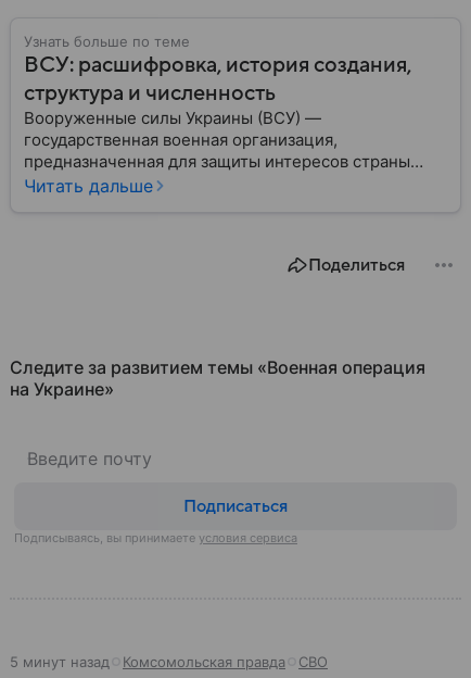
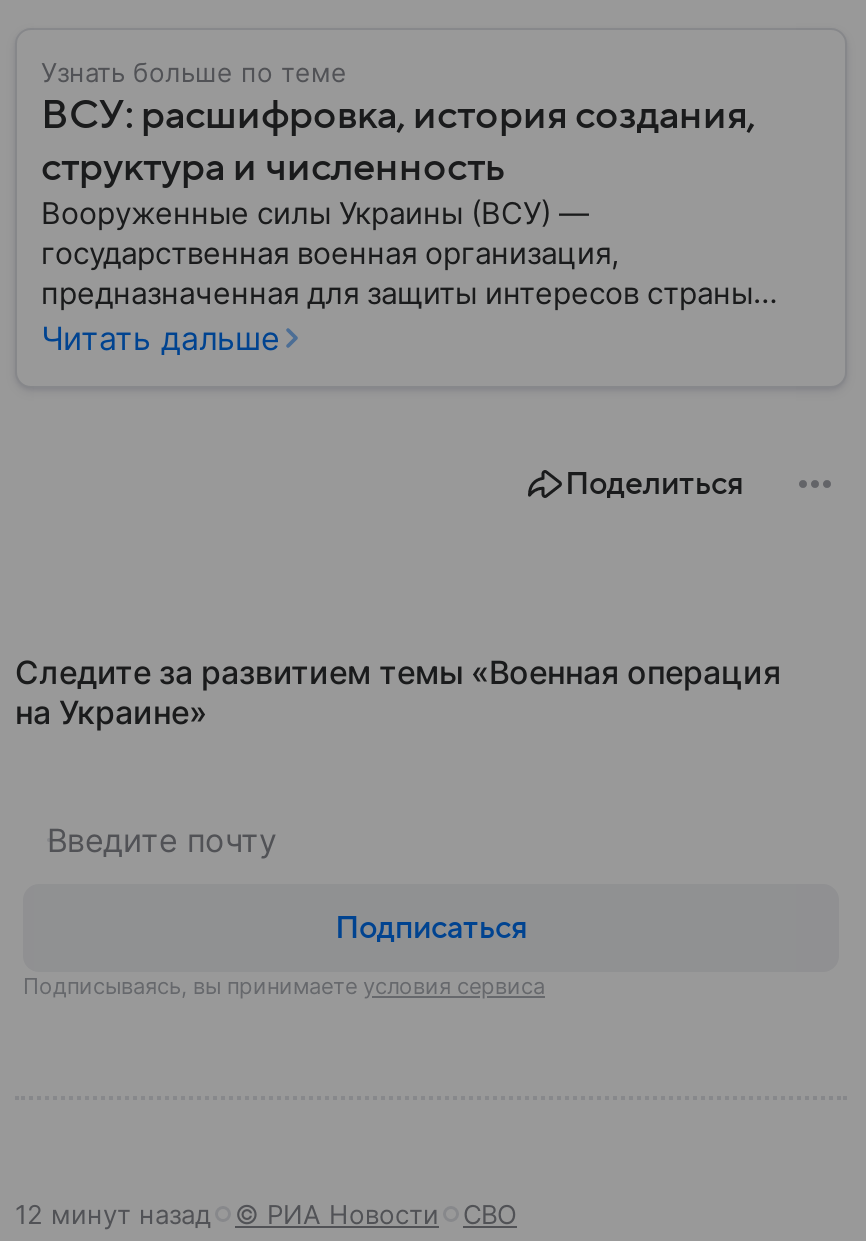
- 5 минут назад
- Комсомольская правда
+ 12 минут назад
+ © РИА Новости
